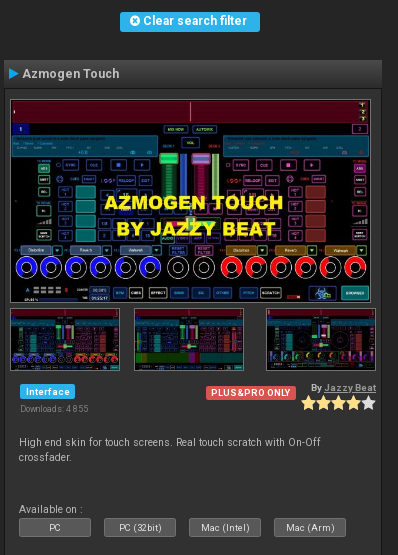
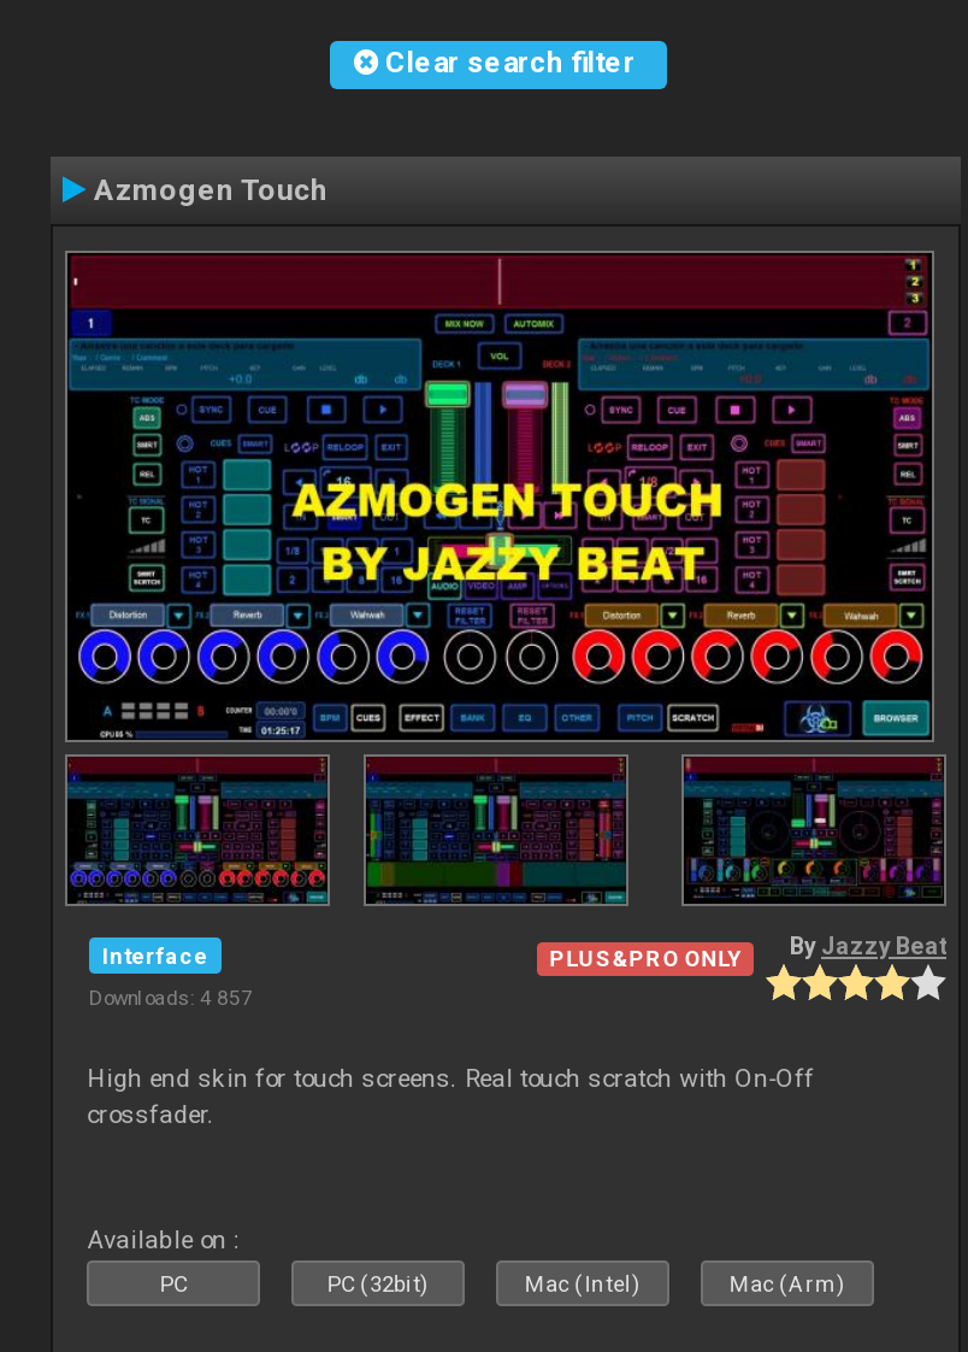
- Downloads: 4 855
+ Downloads: 4 857
